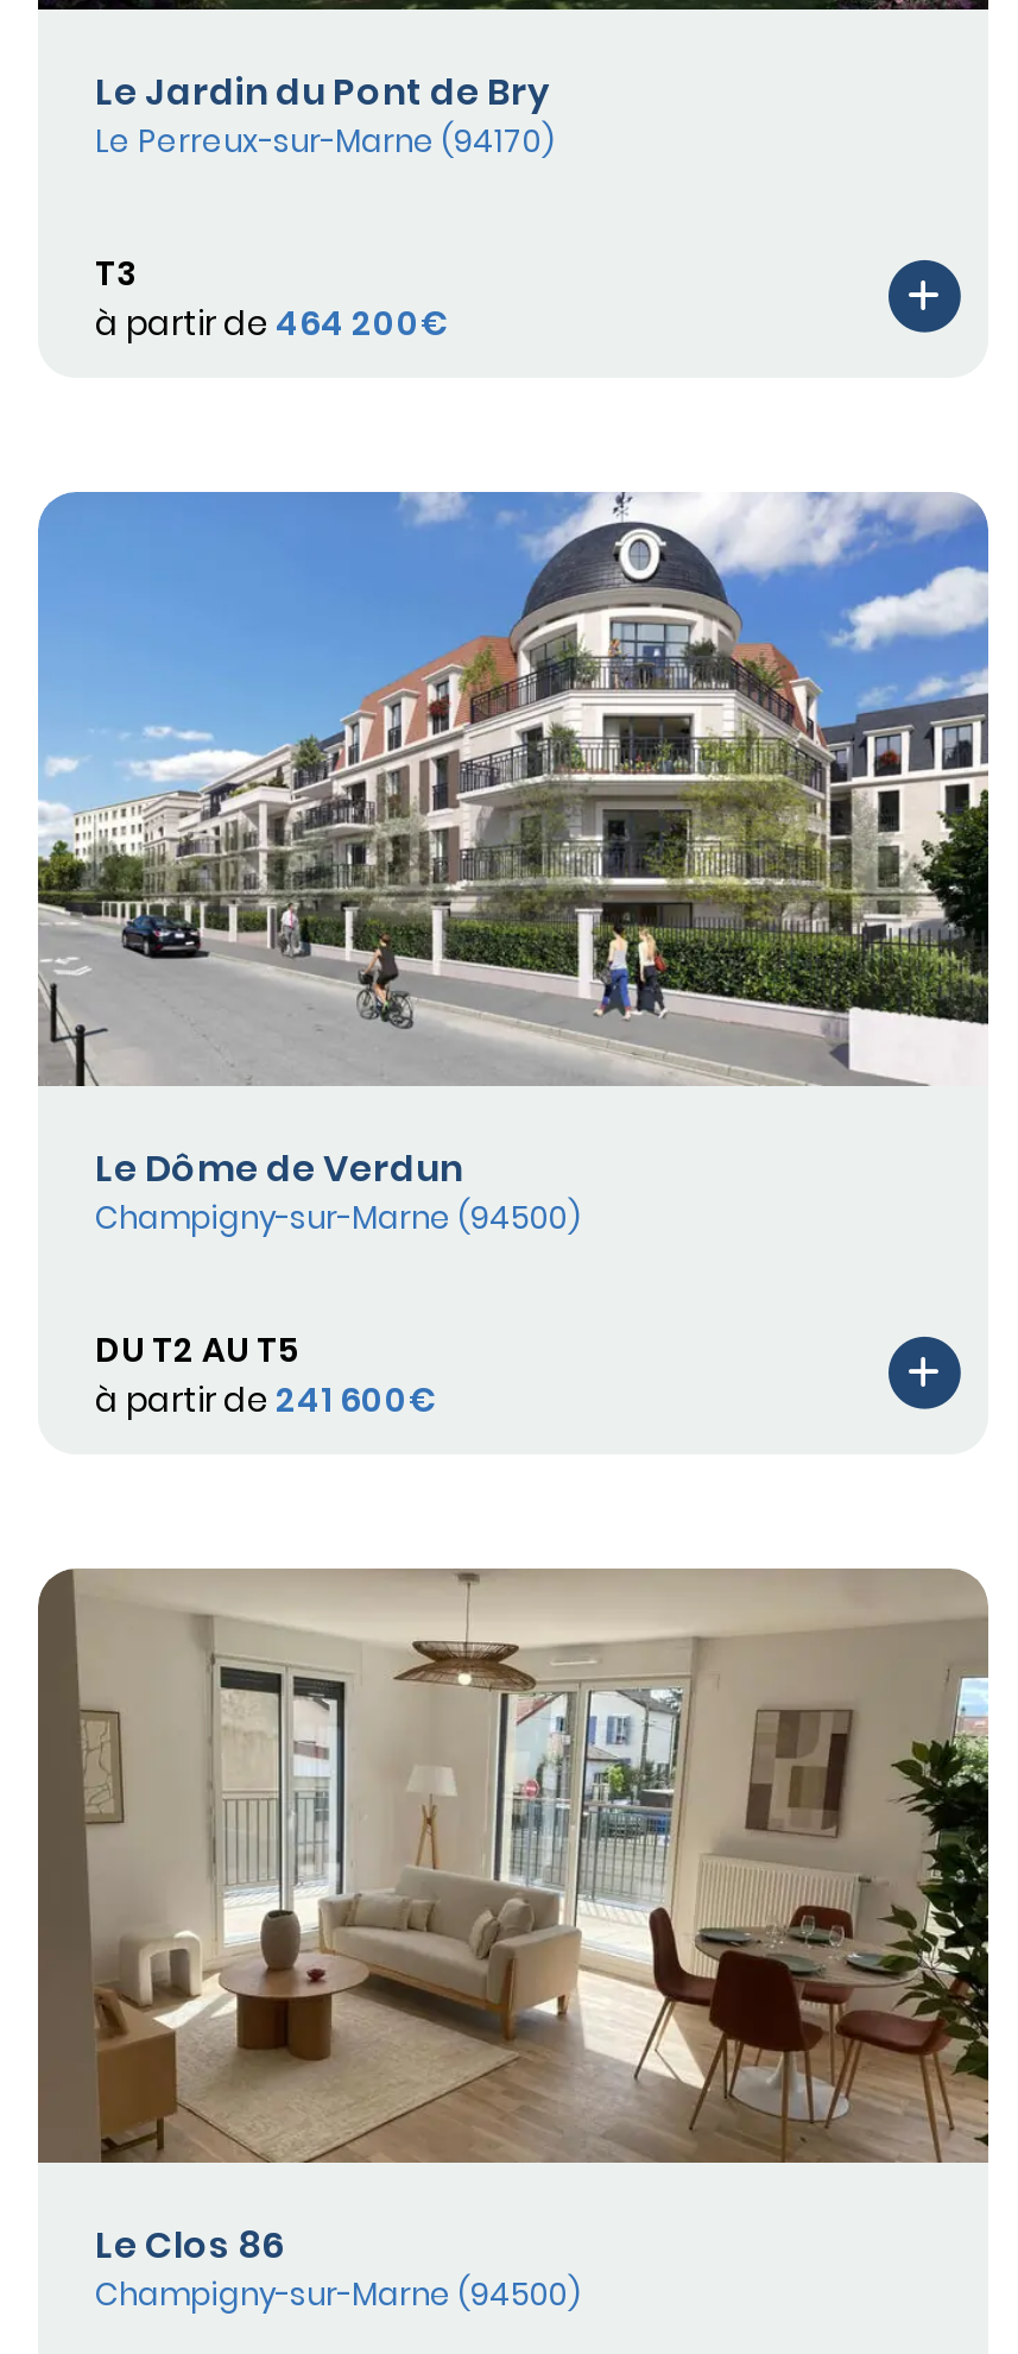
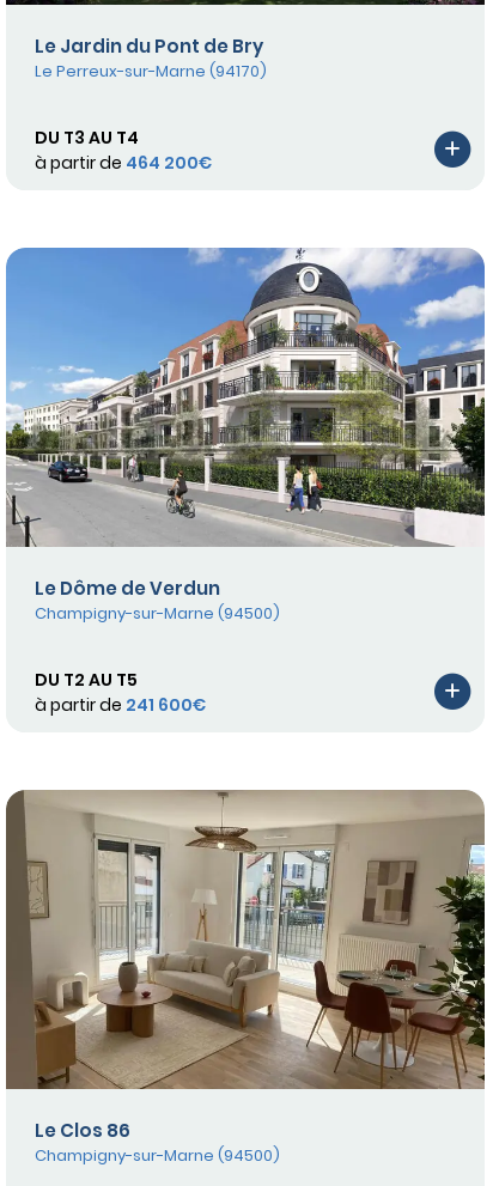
- T3
+ DU T3 AU T4
